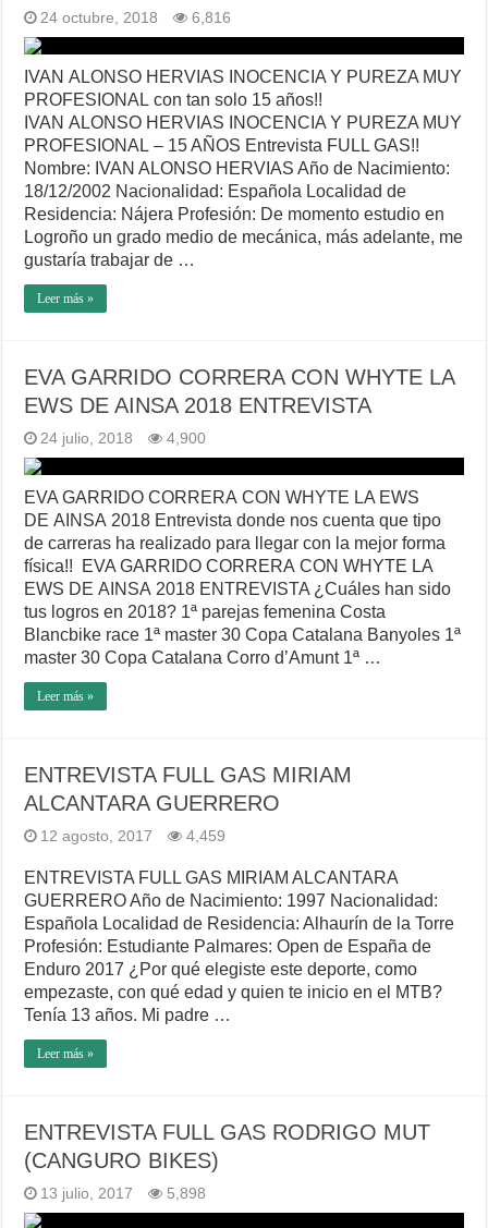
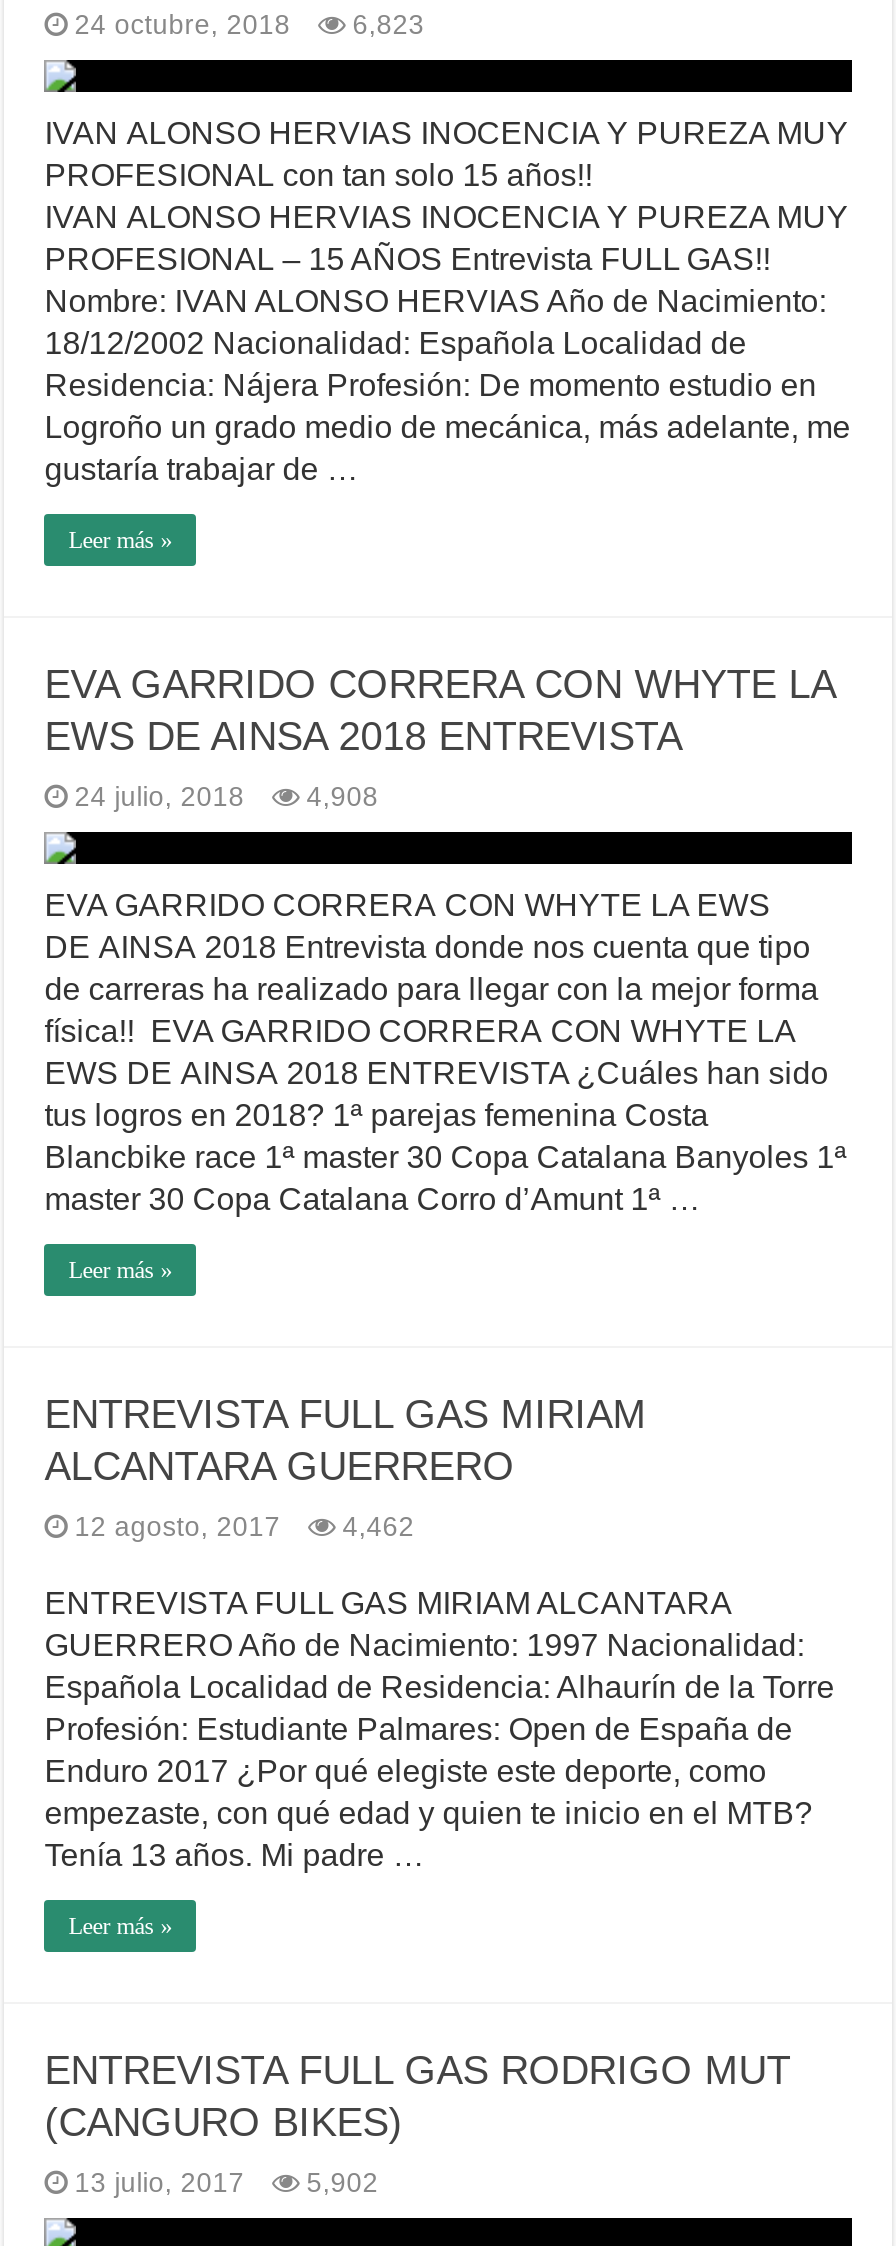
- 6,816
+ 6,823

- 4,900
+ 4,908

- 4,459
+ 4,462

- 5,898
+ 5,902
